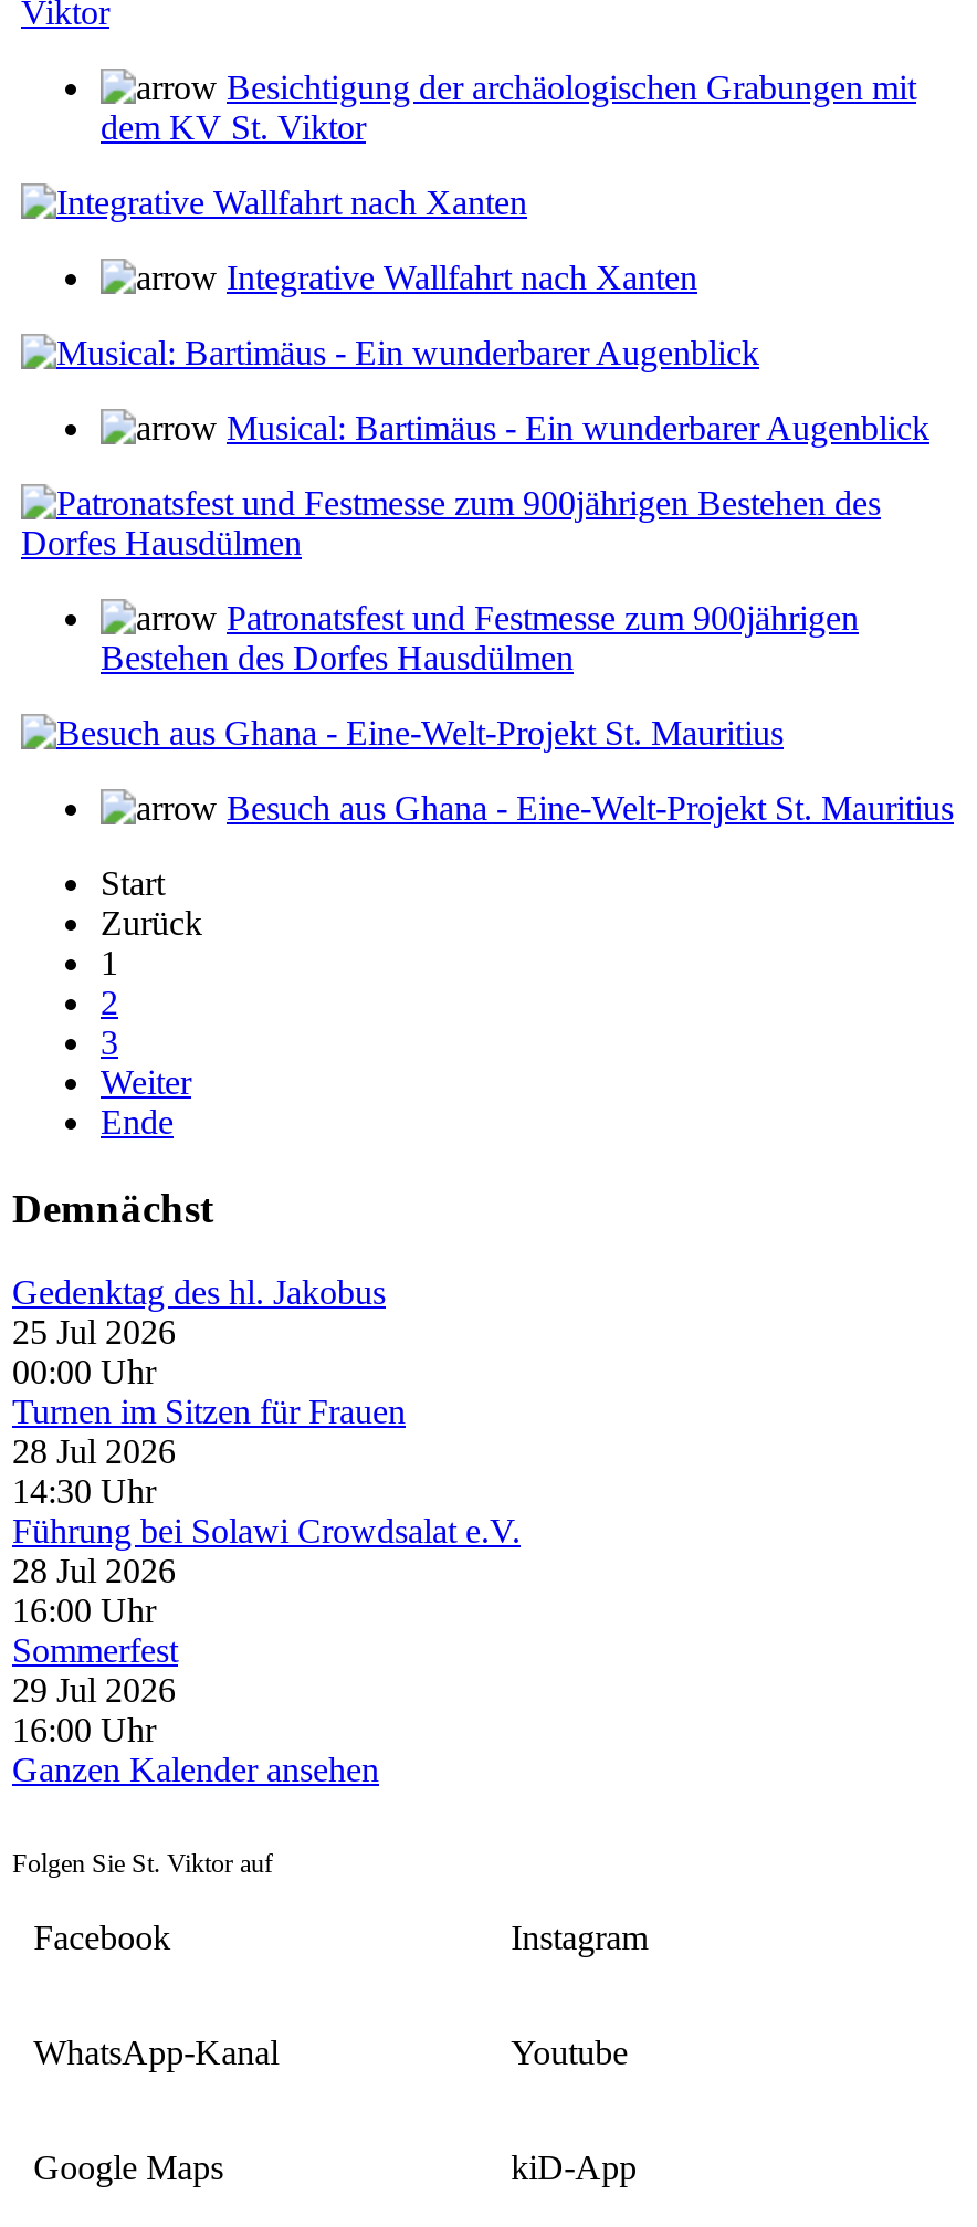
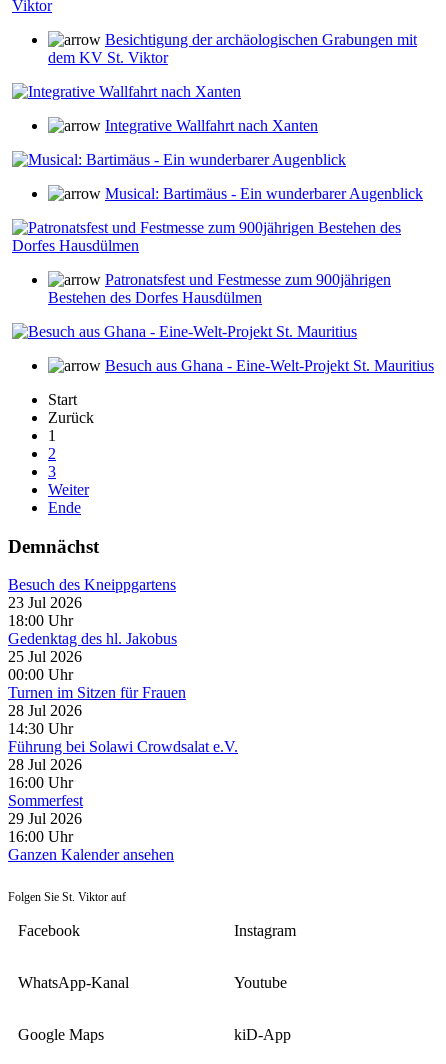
+ Besuch des Kneippgartens
+ 23 Jul 2026
+ 18:00 Uhr
